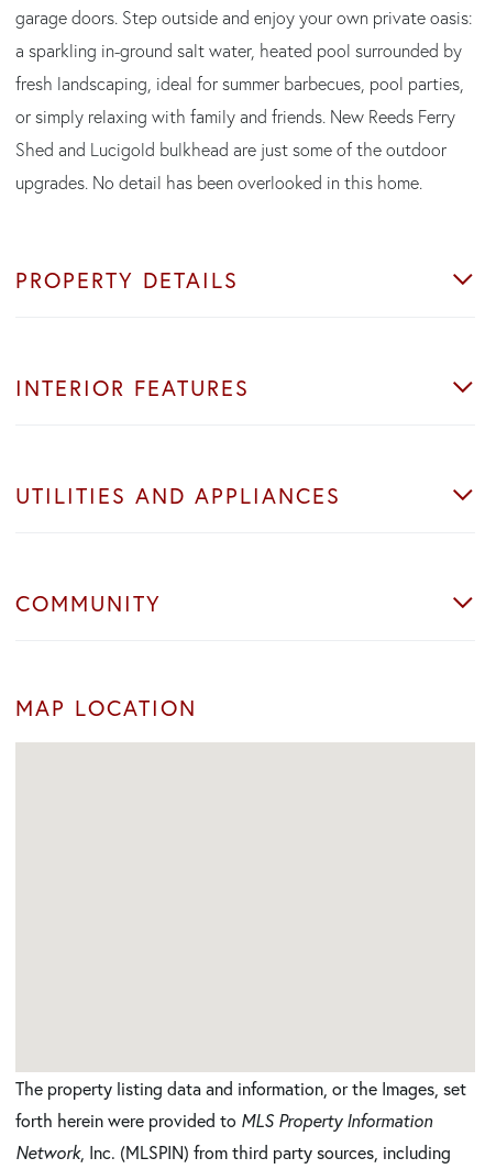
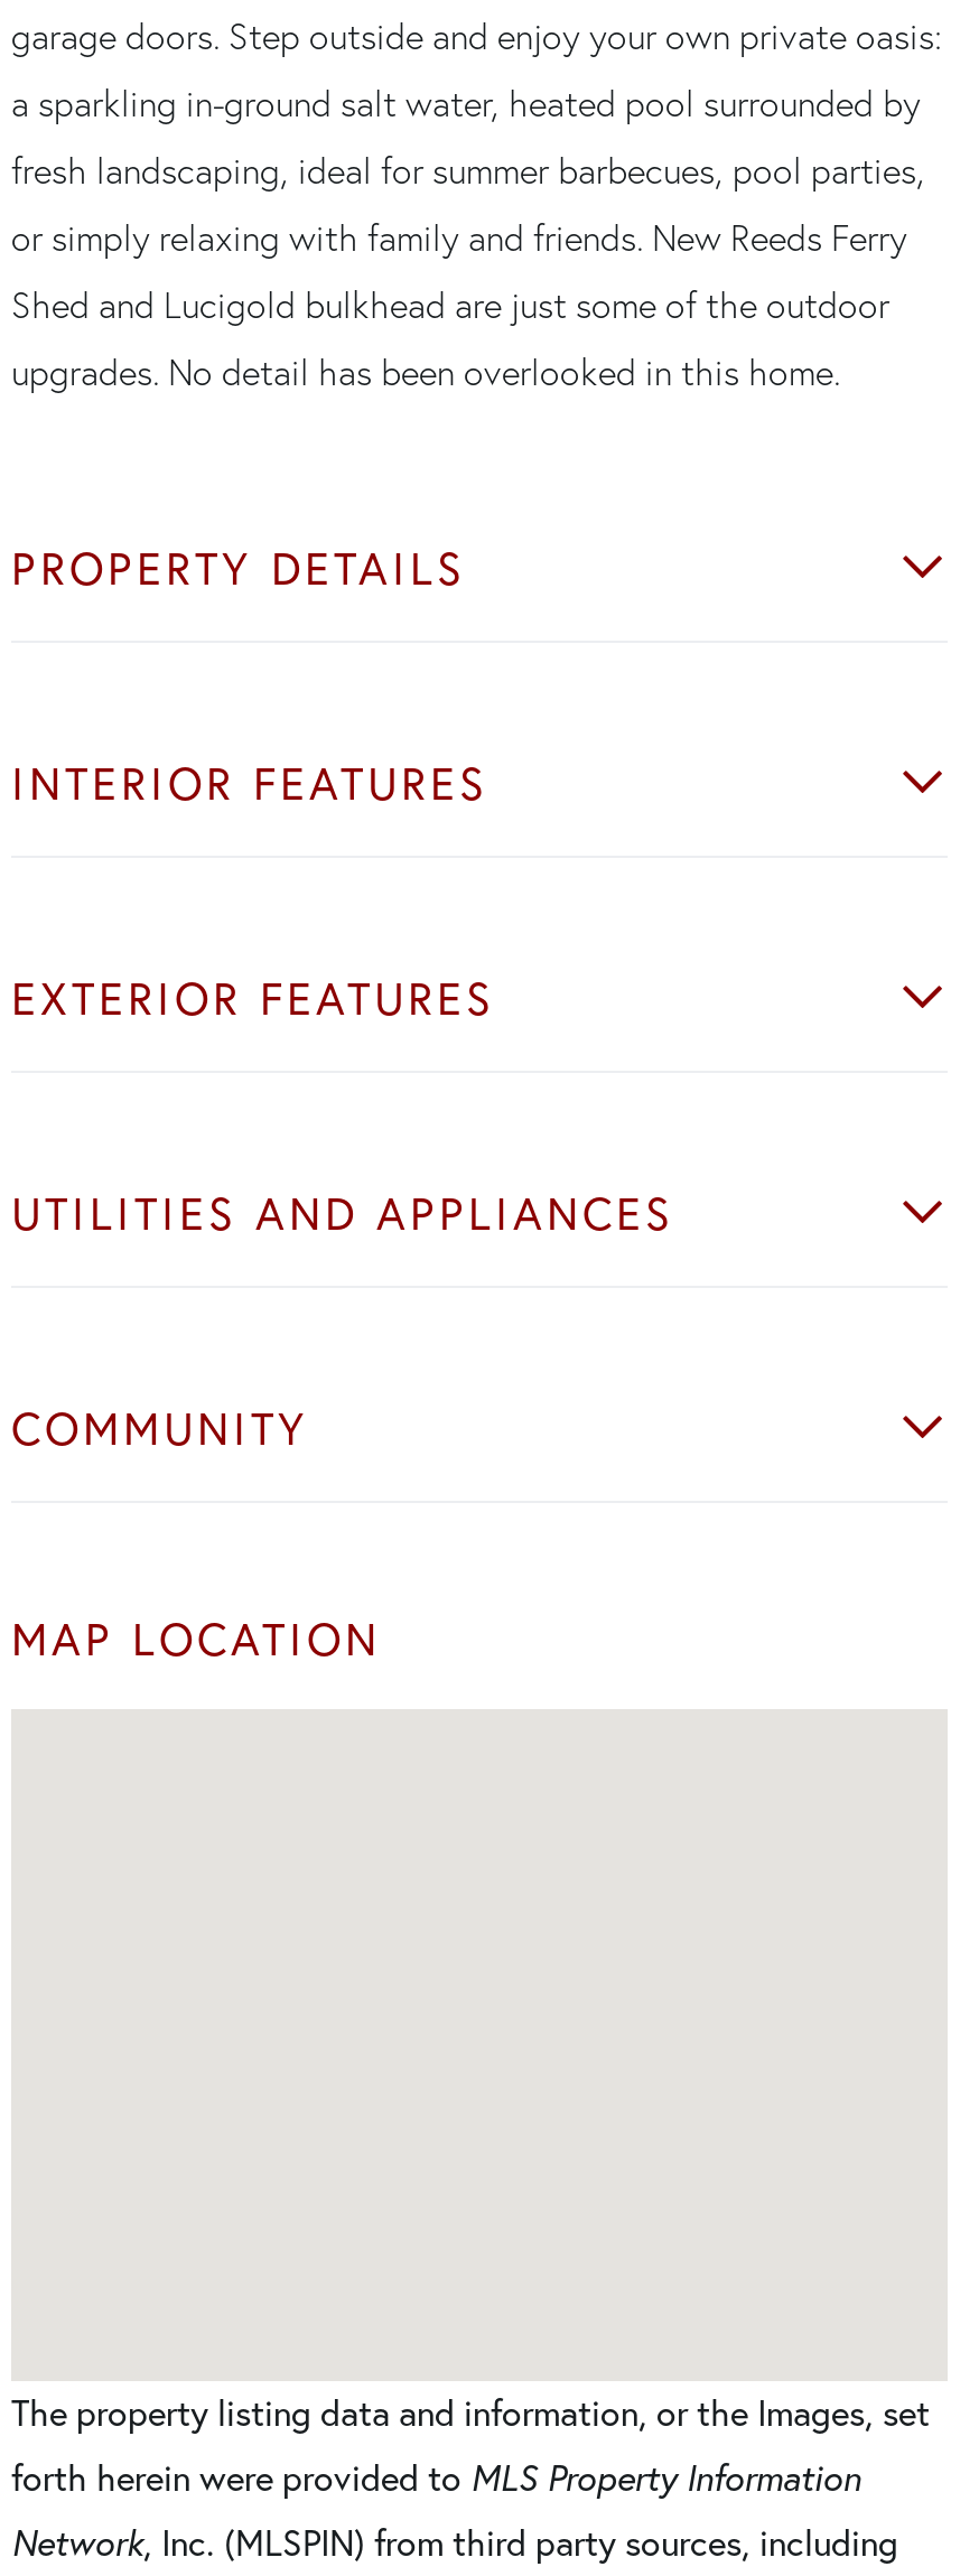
+ EXTERIOR FEATURES
